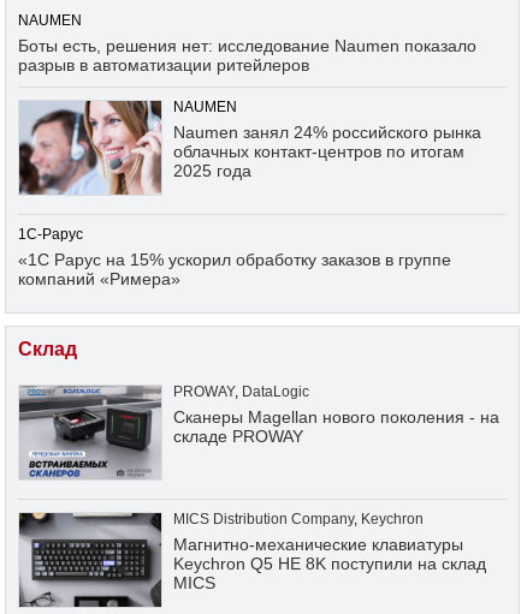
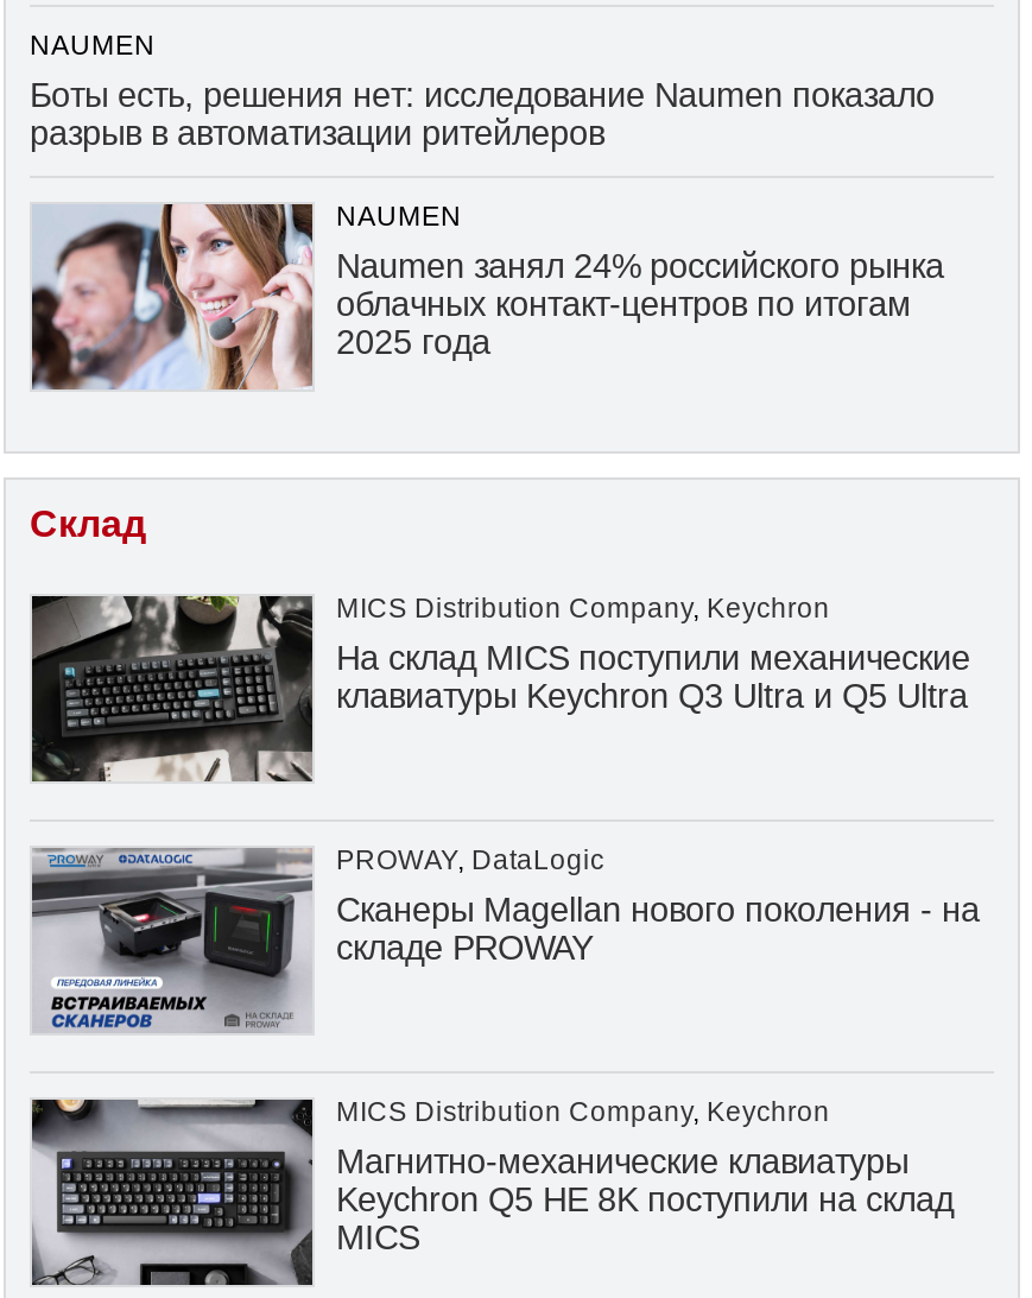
- 1С-Рарус
- «1С Рарус на 15% ускорил обработку заказов в группе
- компаний «Римера»

moved up: Склад

+ [image]
+ MICS Distribution Company, Keychron
+ На склад MICS поступили механические
+ клавиатуры Keychron Q3 Ultra и Q5 Ultra
